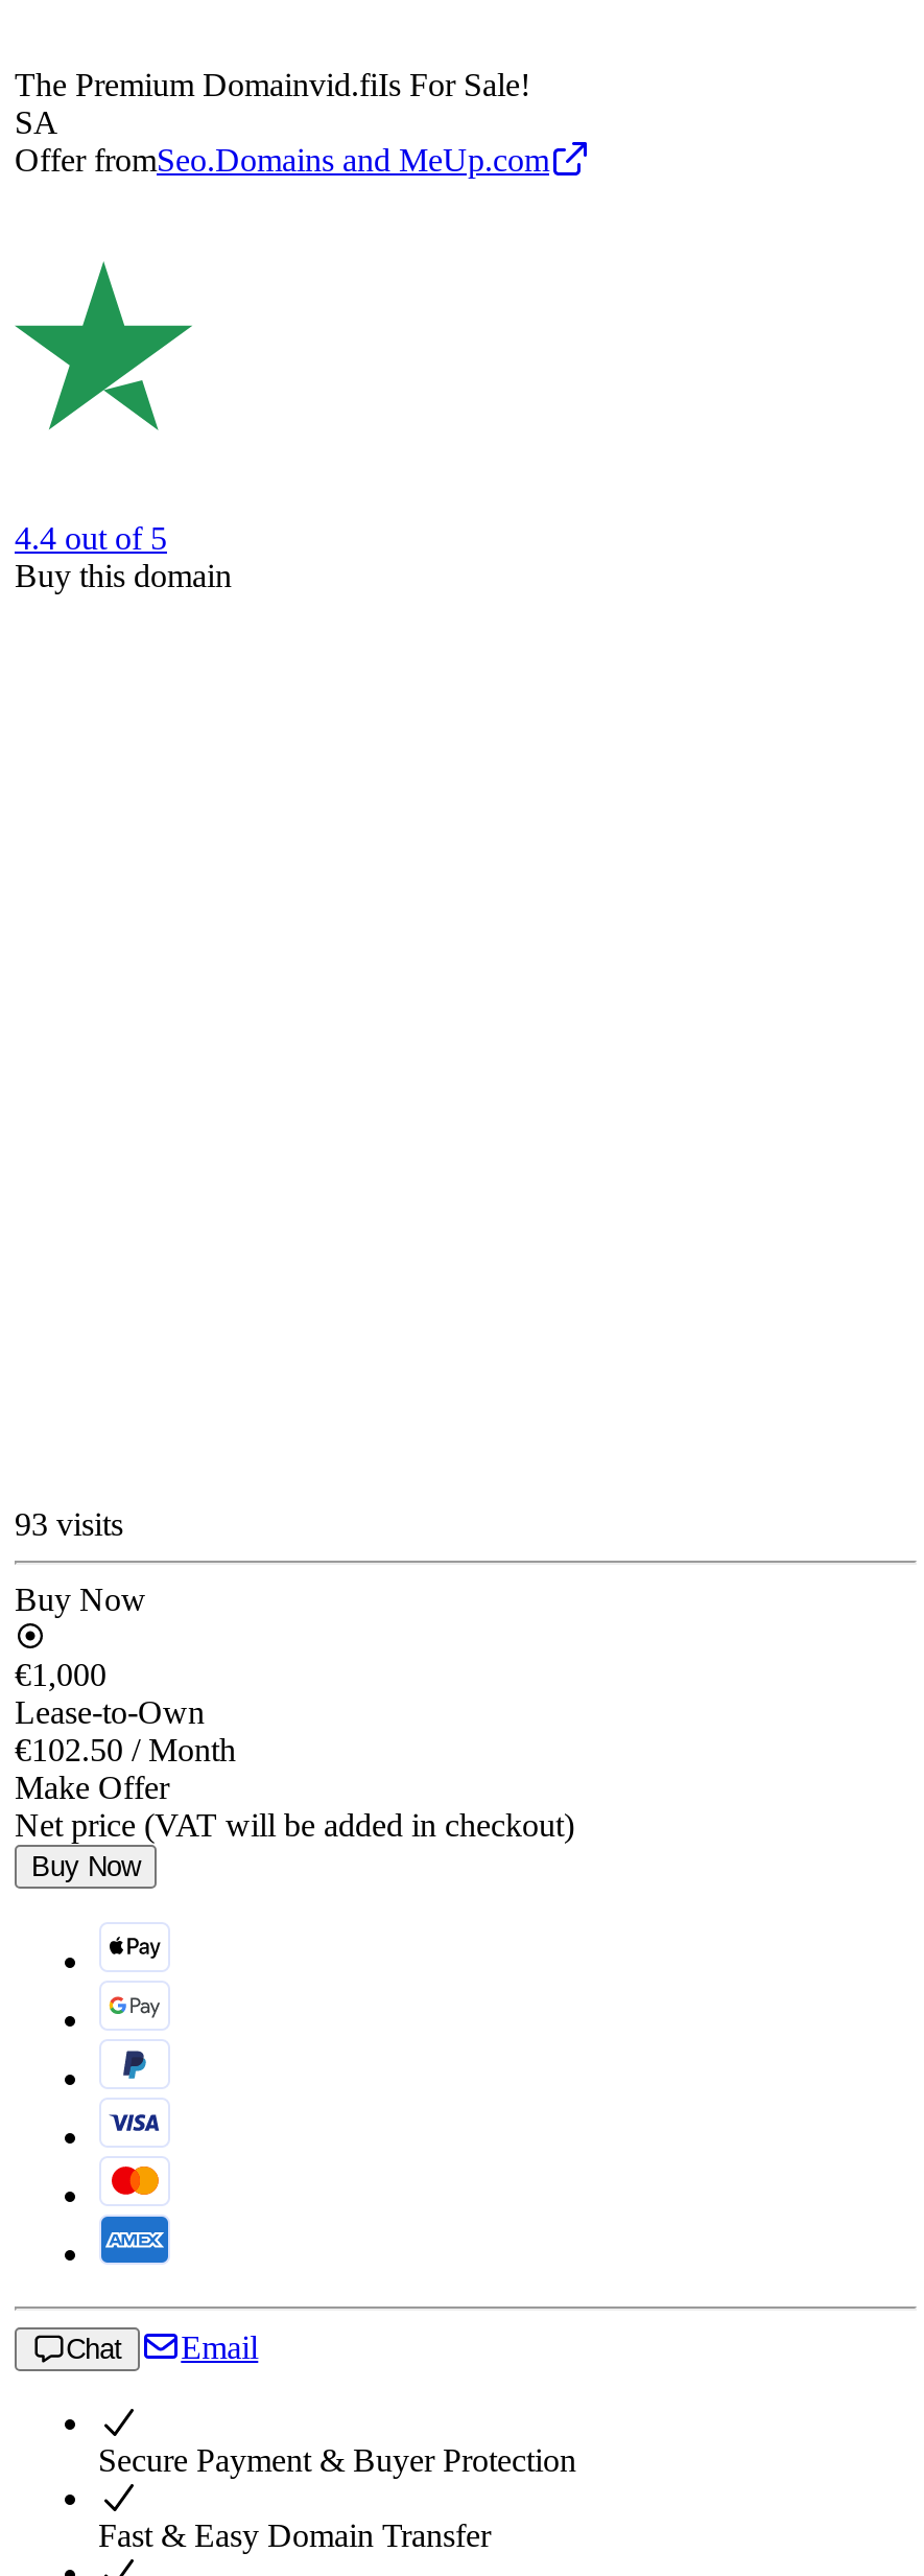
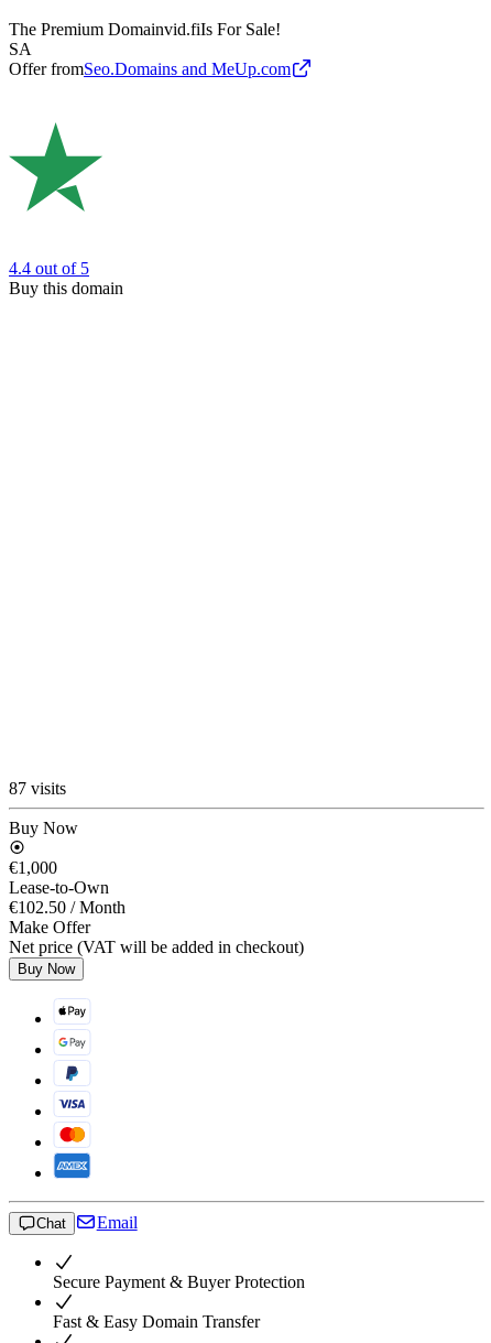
- 93 visits
+ 87 visits
